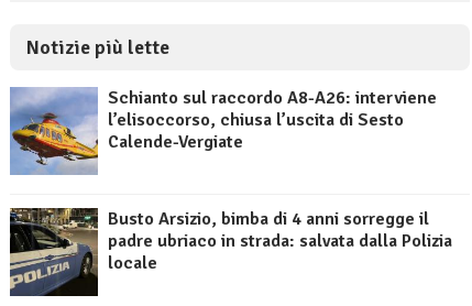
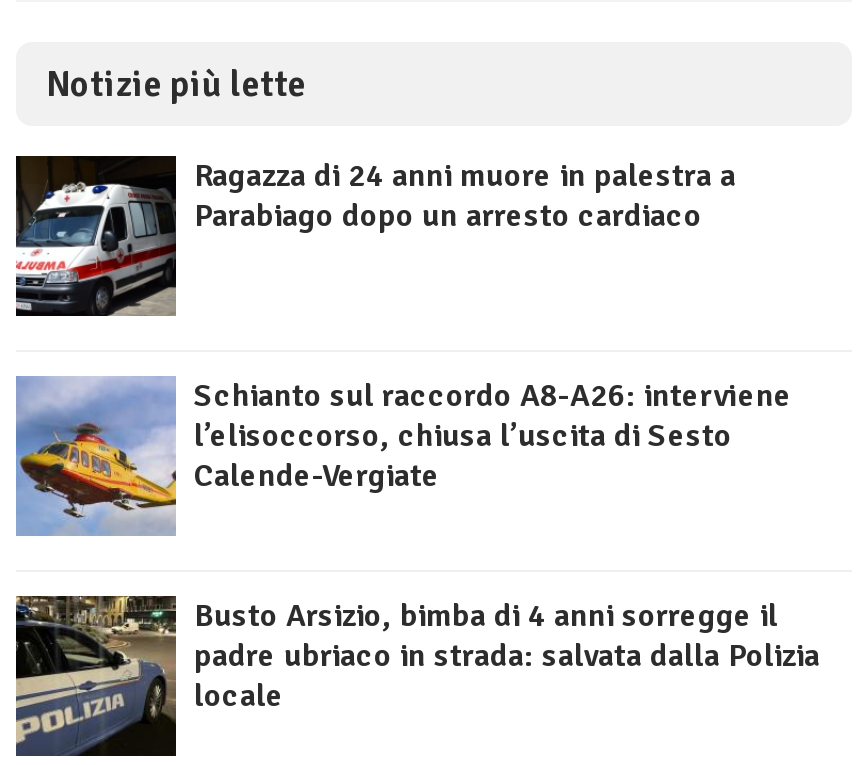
+ [image]
+ Ragazza di 24 anni muore in palestra a
+ Parabiago dopo un arresto cardiaco
